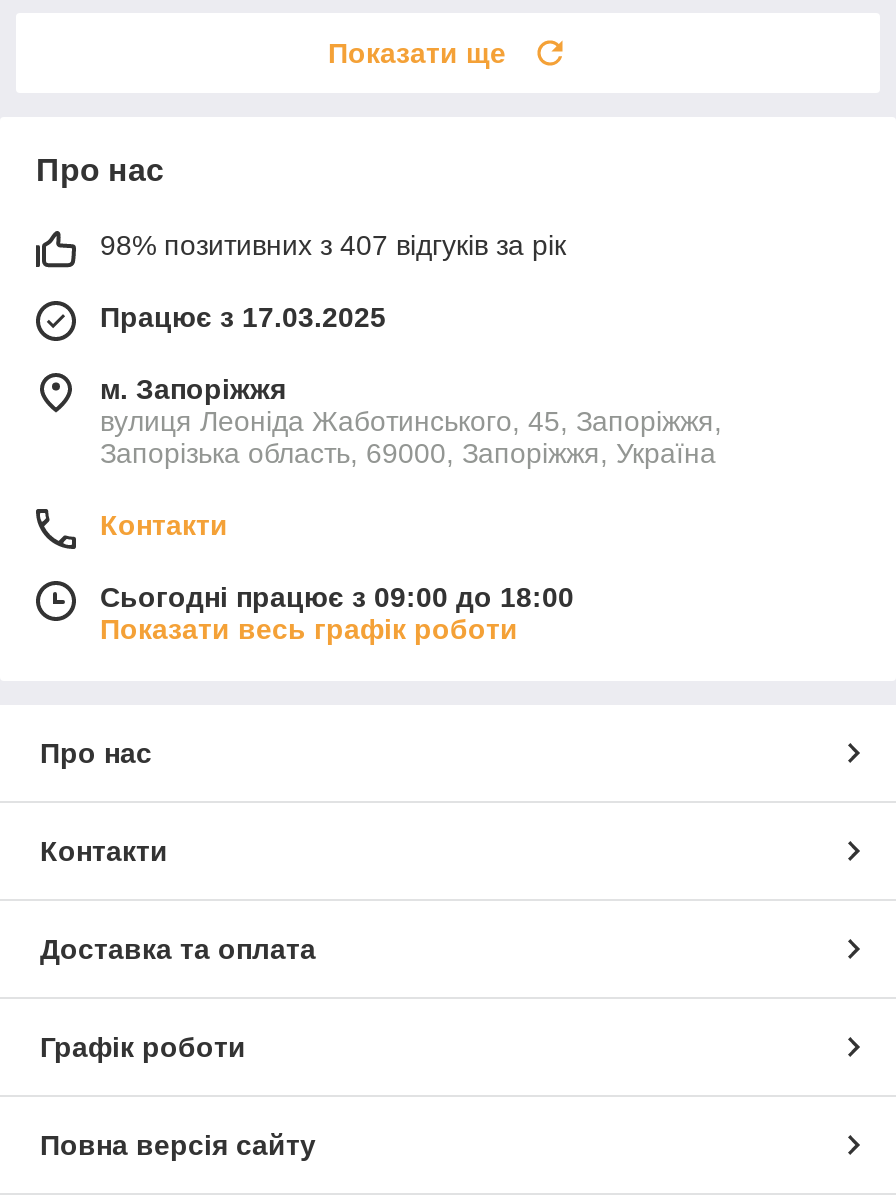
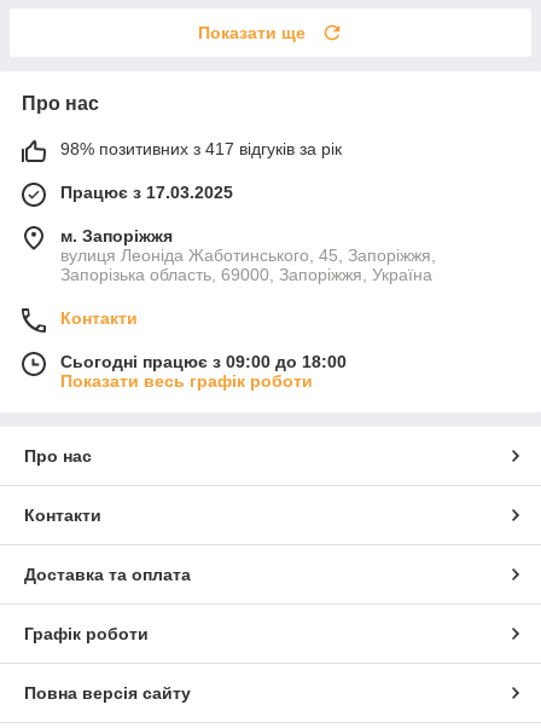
- 98% позитивних з 407 відгуків за рік
+ 98% позитивних з 417 відгуків за рік
